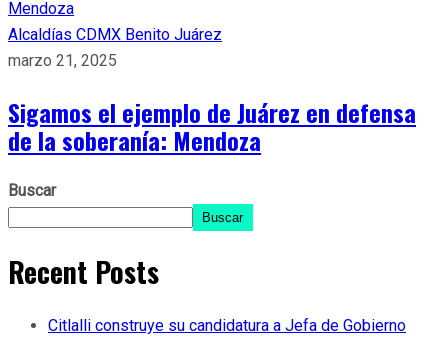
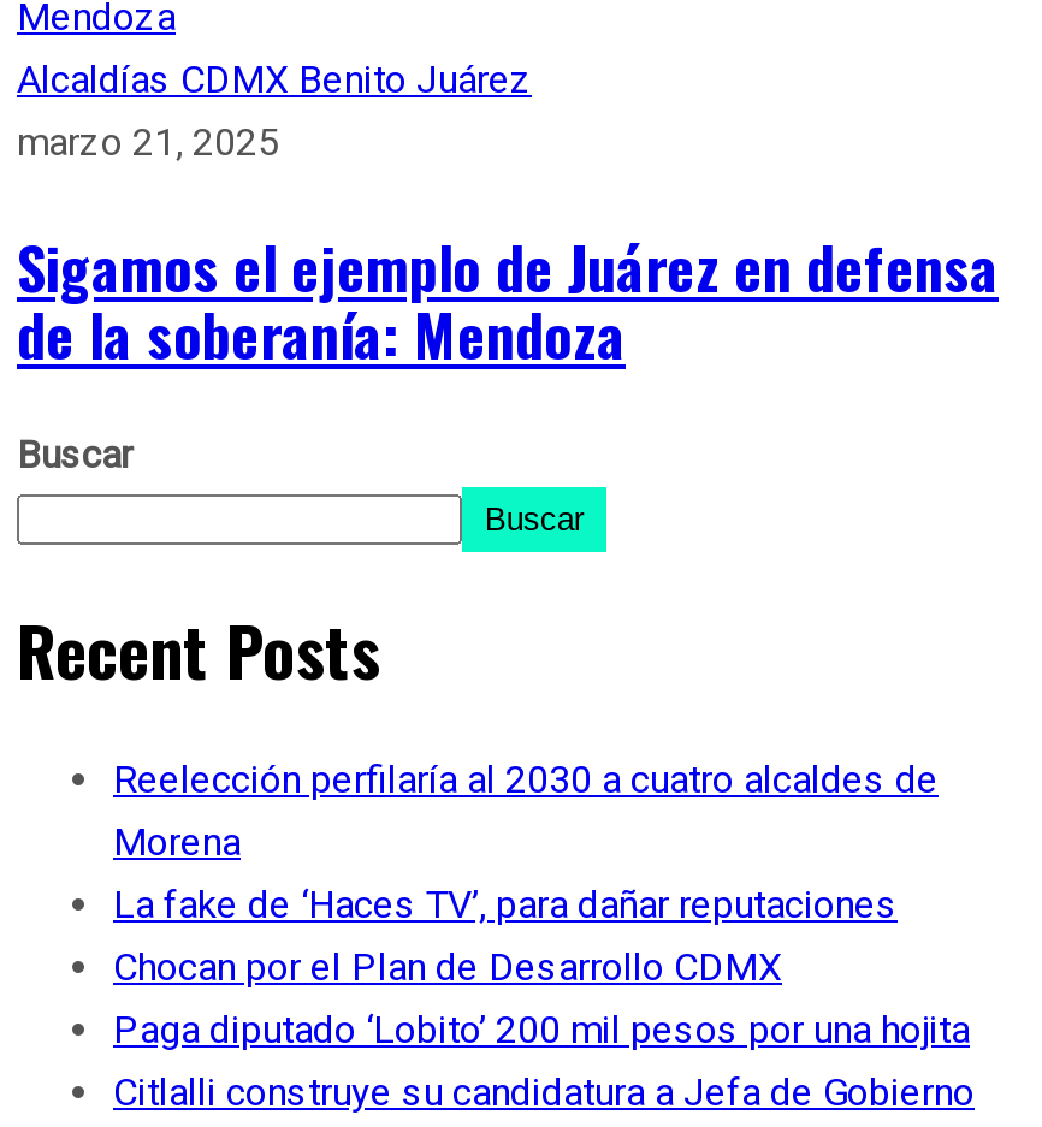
+ Reelección perfilaría al 2030 a cuatro alcaldes de
+ Morena
+ La fake de ‘Haces TV’, para dañar reputaciones
+ Chocan por el Plan de Desarrollo CDMX
+ Paga diputado ‘Lobito’ 200 mil pesos por una hojita
